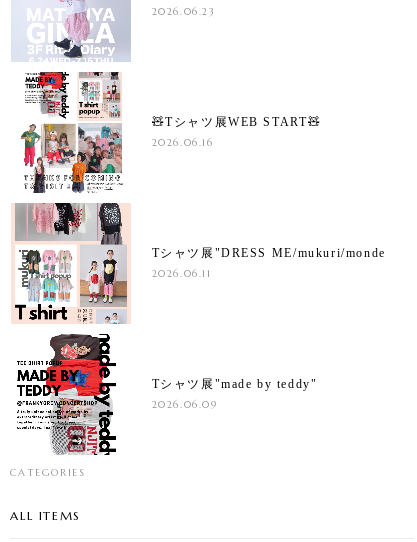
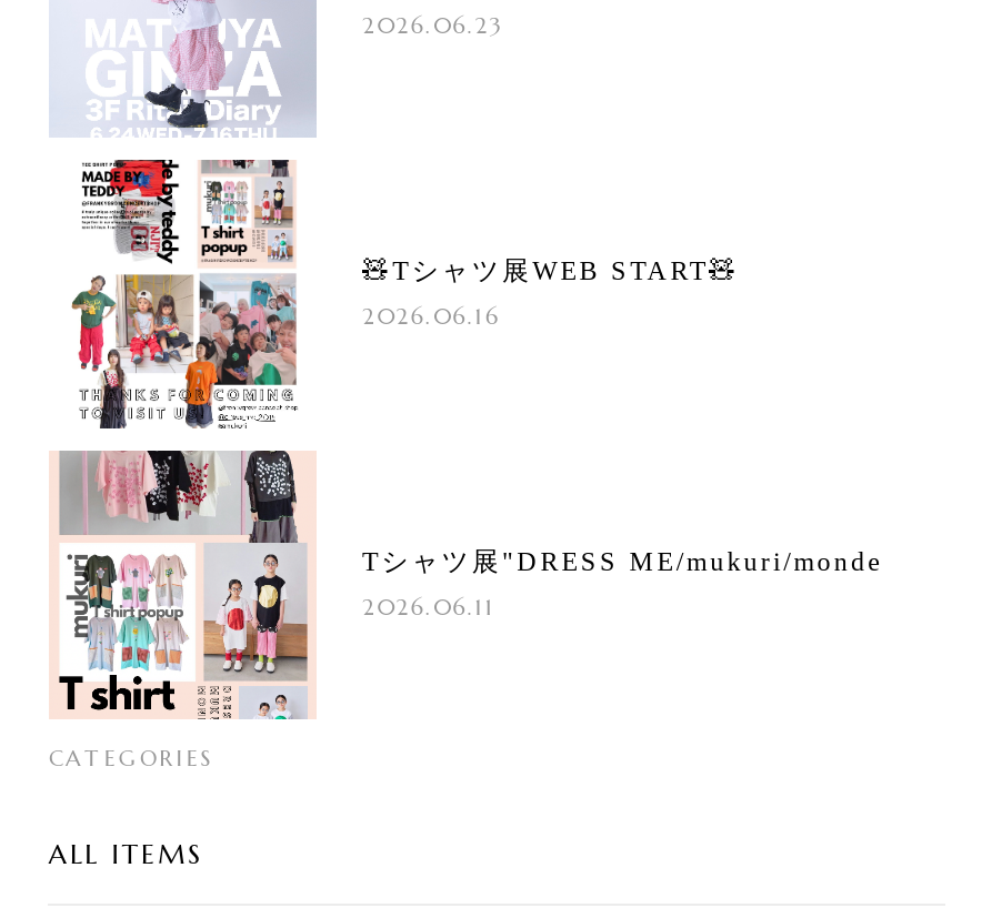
- [image]
- Tシャツ展"made by teddy"
- 2026.06.09
